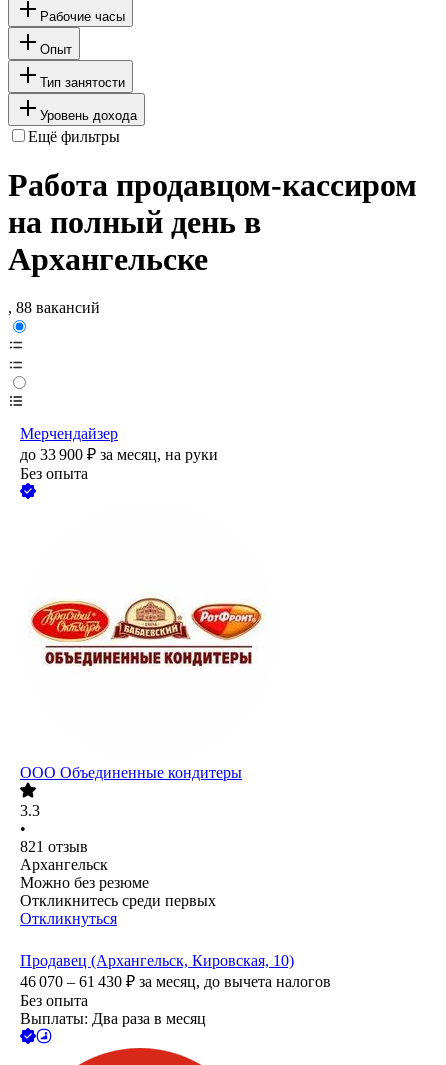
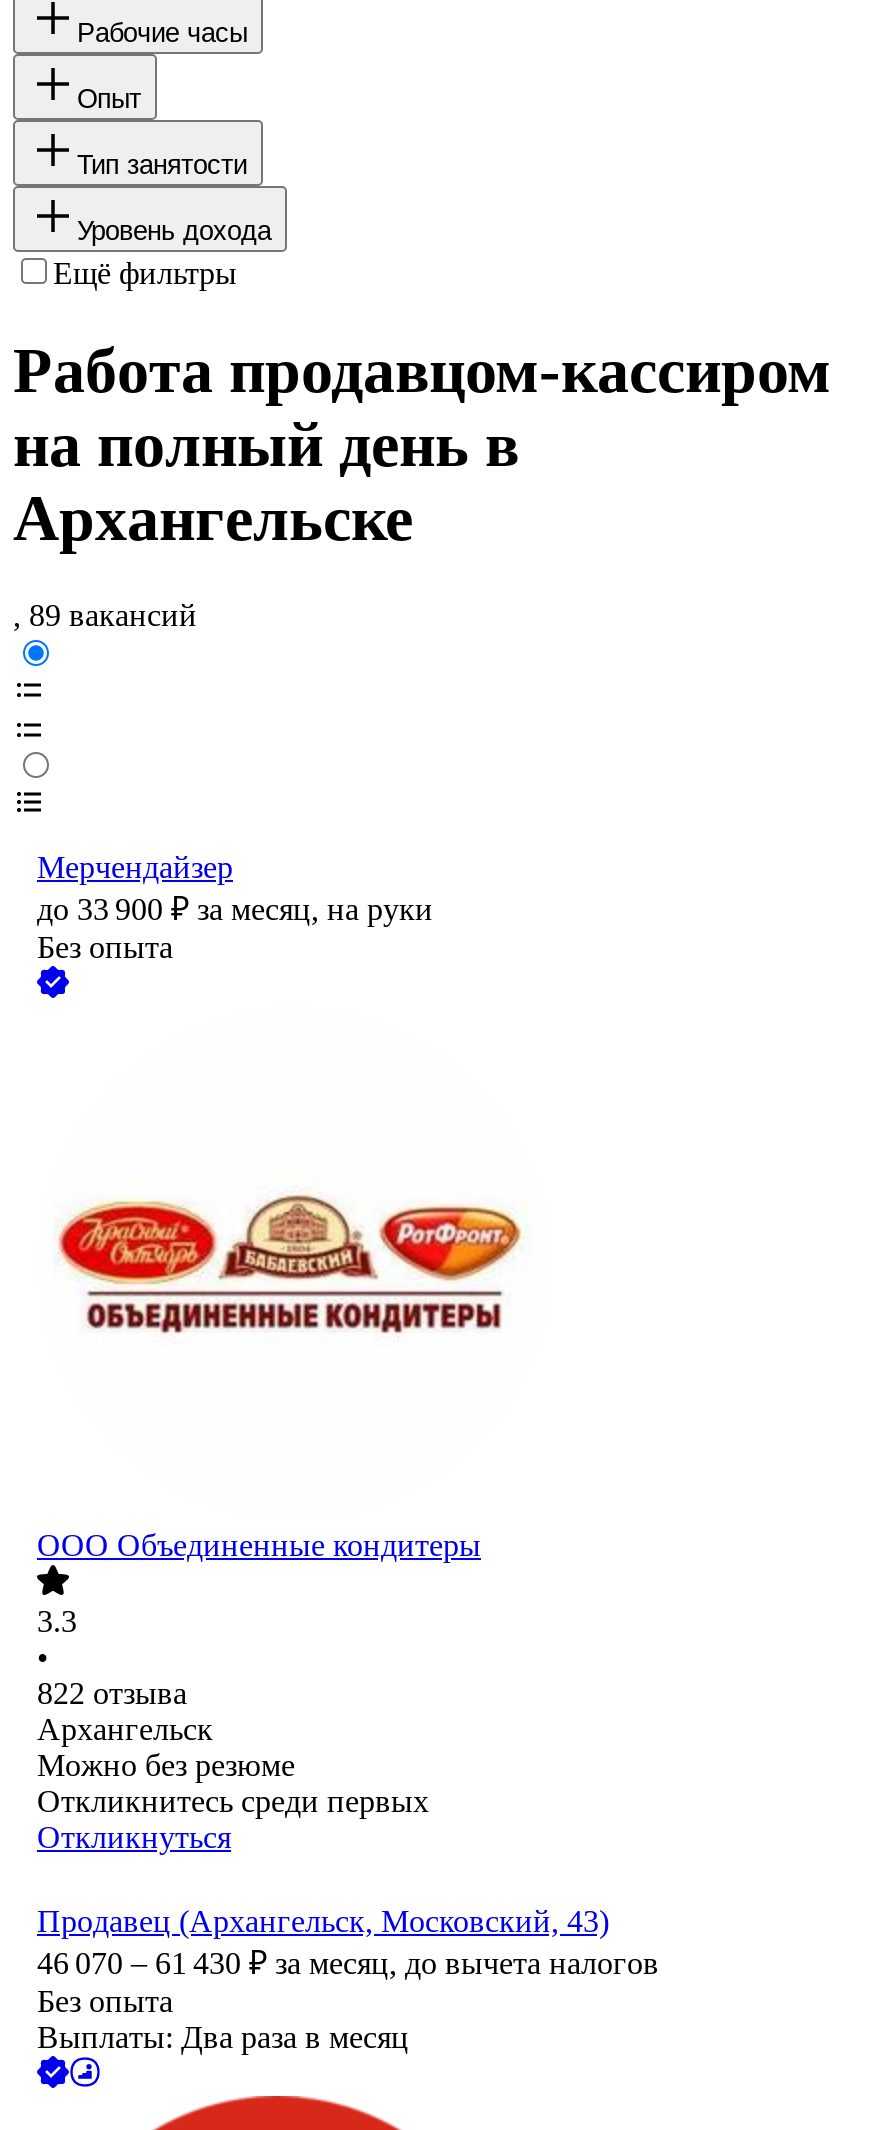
- , 88 вакансий
+ , 89 вакансий

- 821 отзыв
+ 822 отзыва

- Продавец (Архангельск, Кировская, 10)
+ Продавец (Архангельск, Московский, 43)
